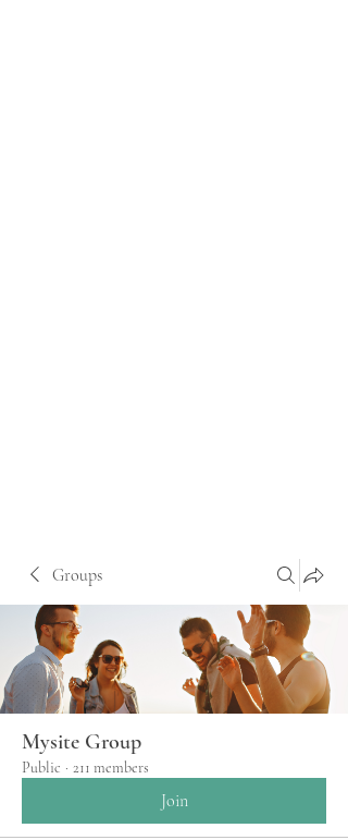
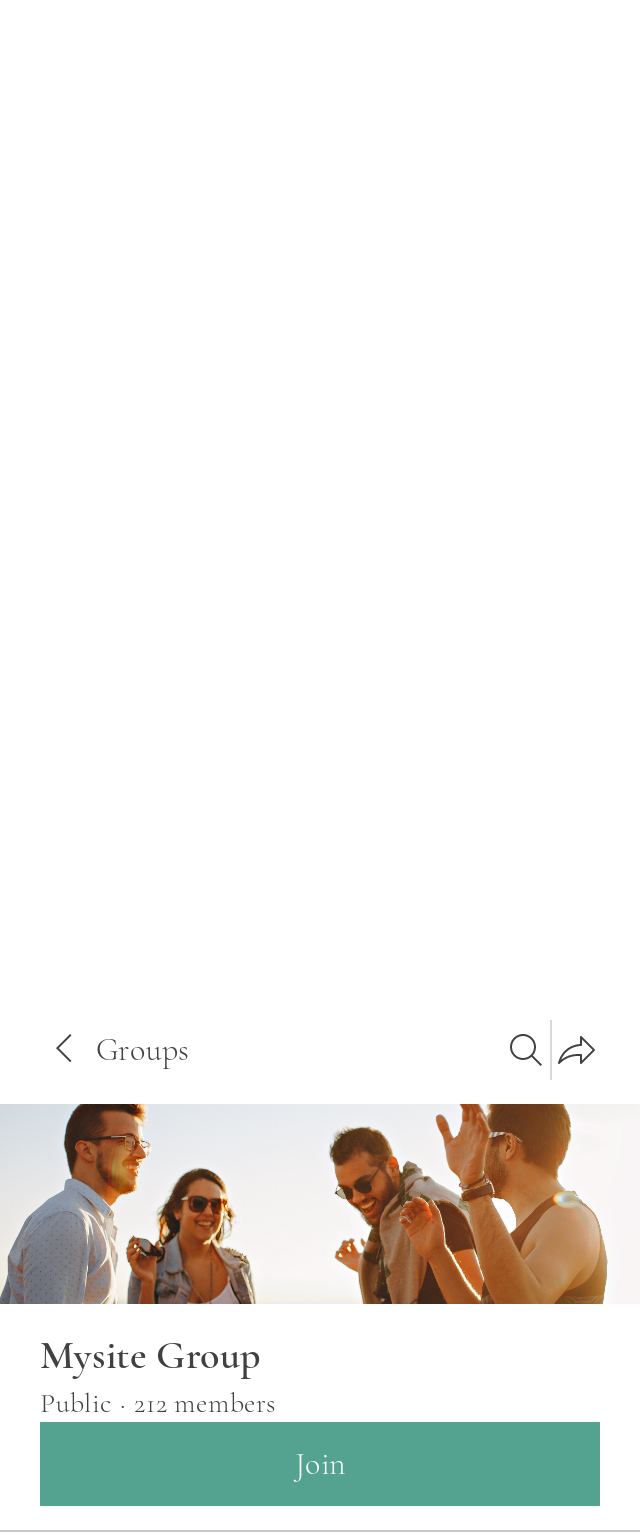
- Public · 211 members
+ Public · 212 members
